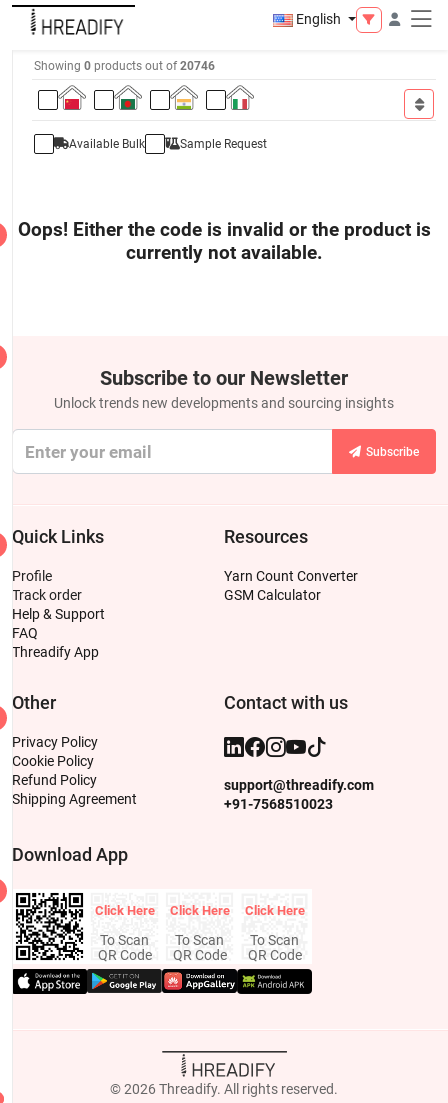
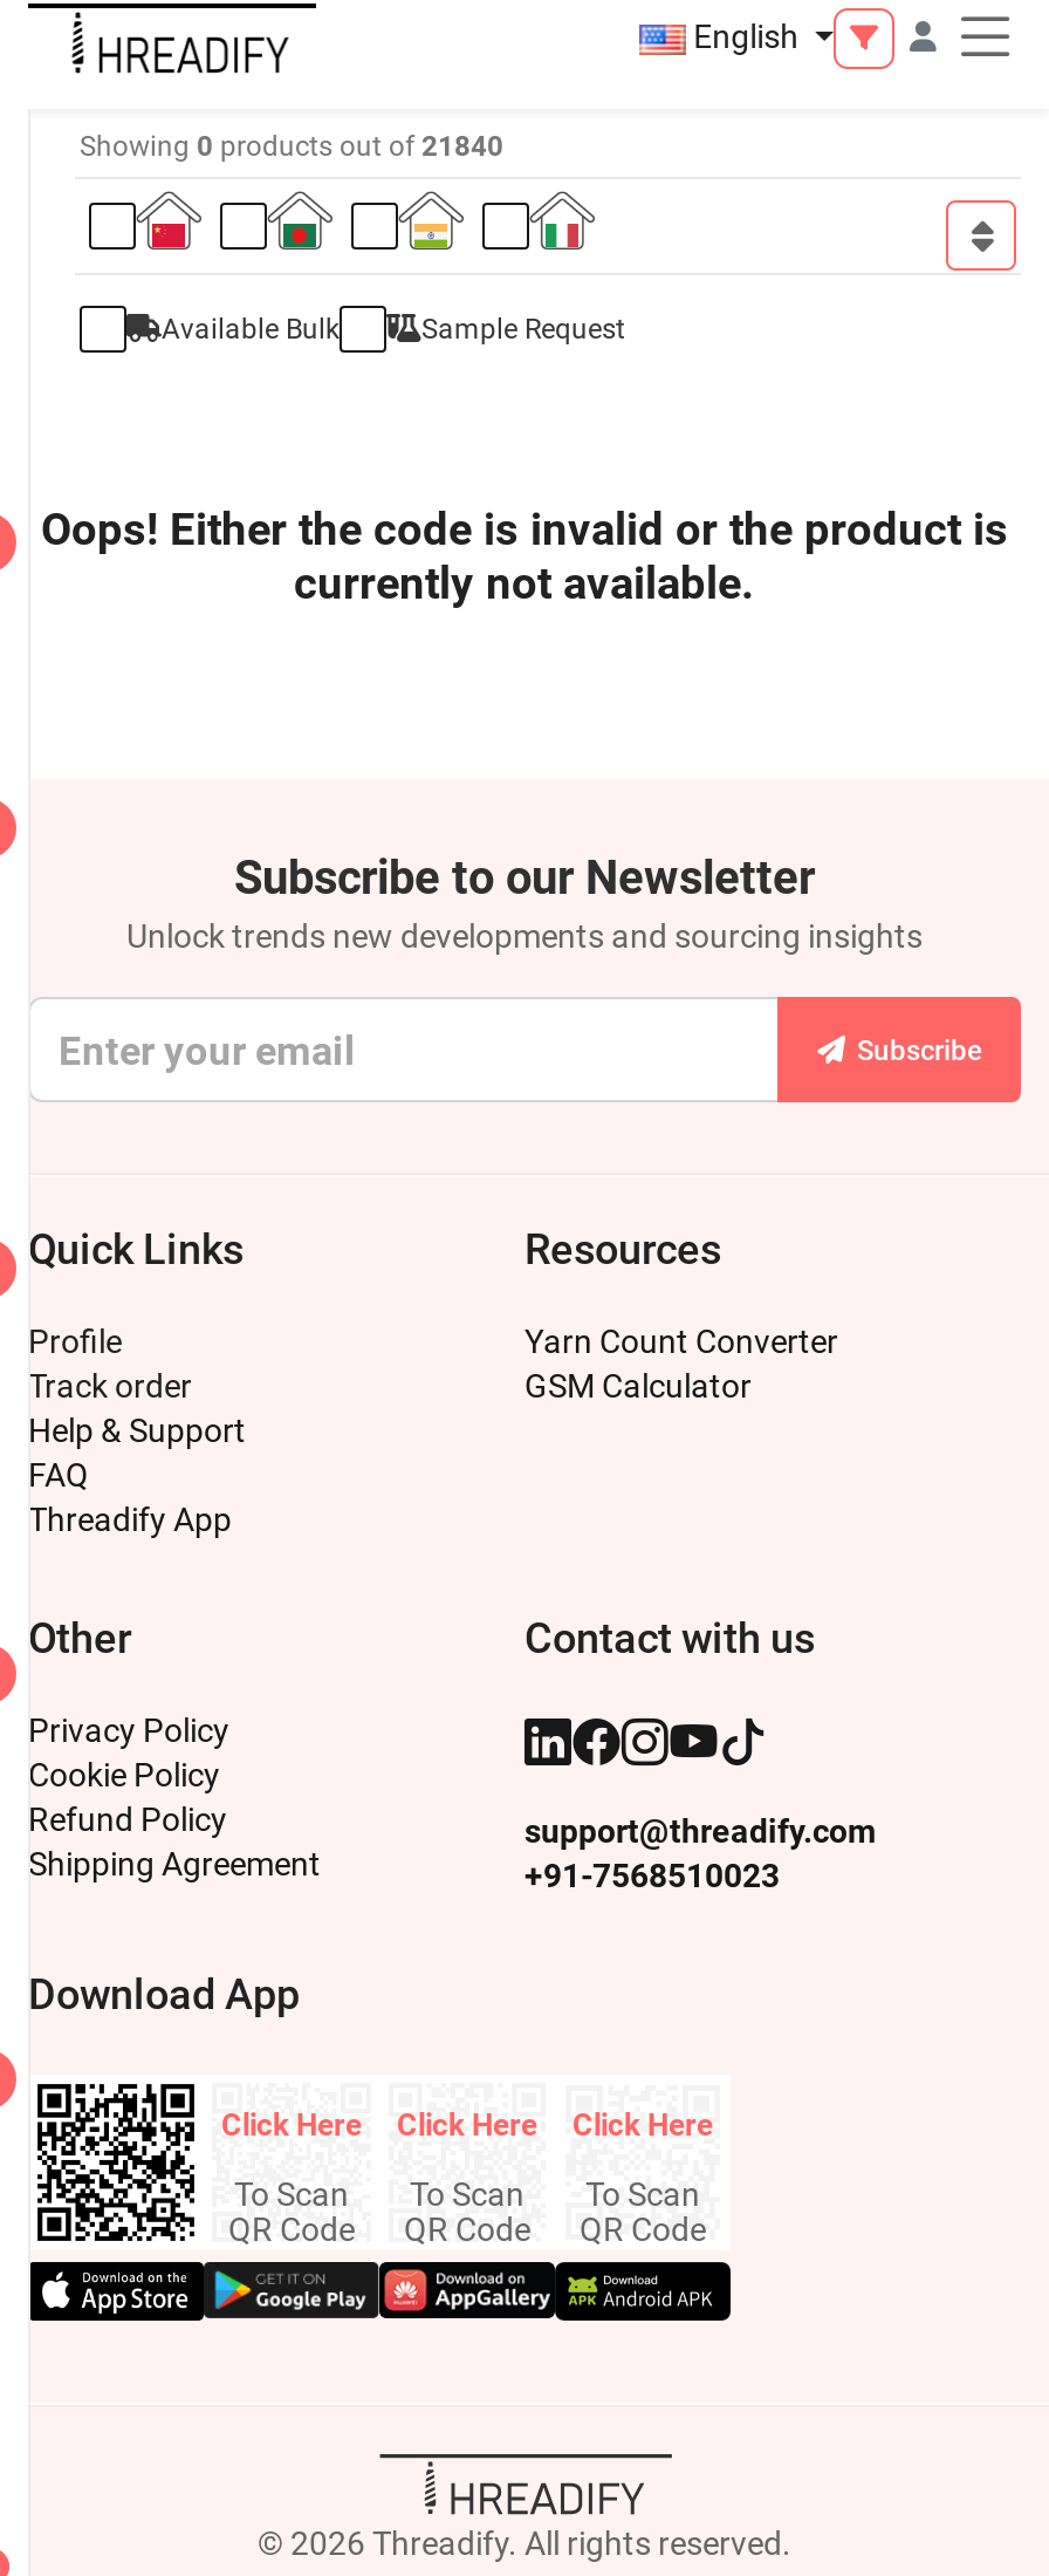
- Showing 0 products out of 20746
+ Showing 0 products out of 21840
